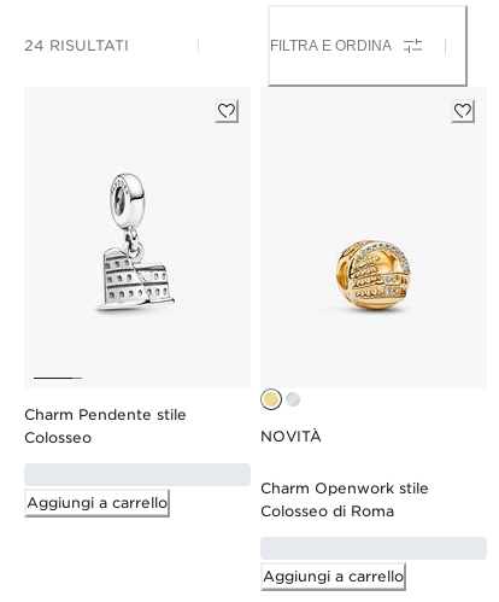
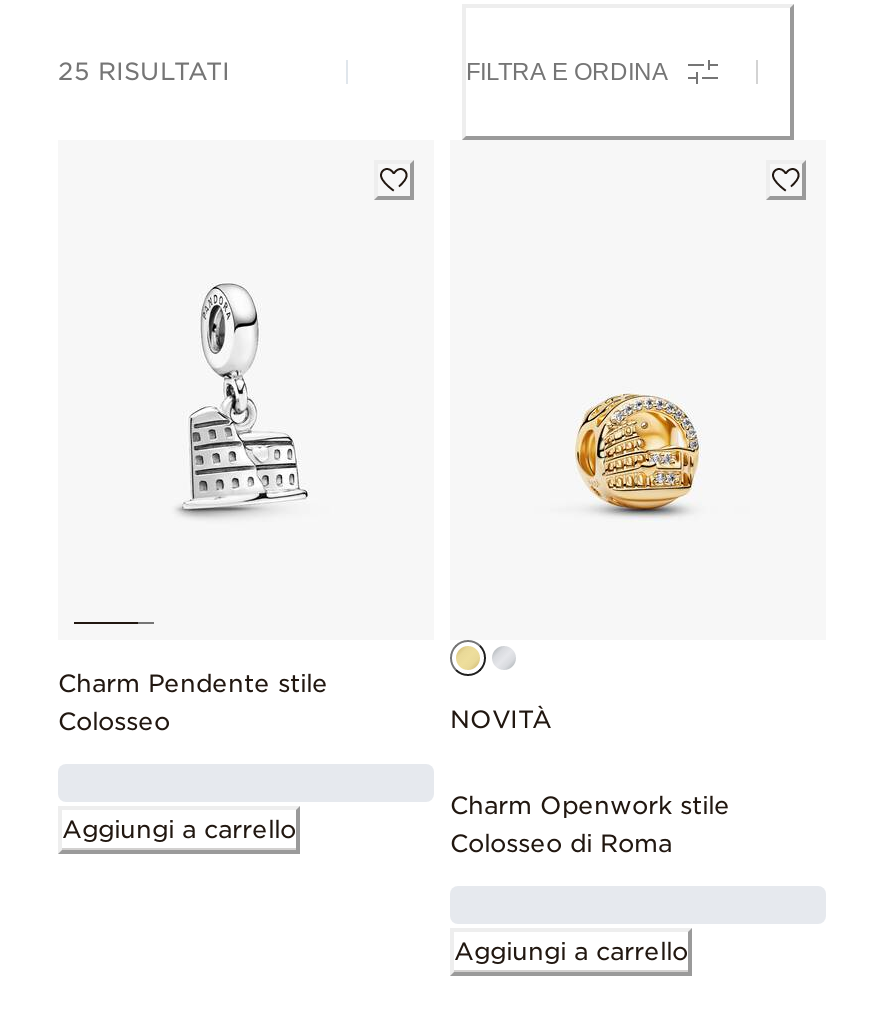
- 24 RISULTATI
+ 25 RISULTATI
